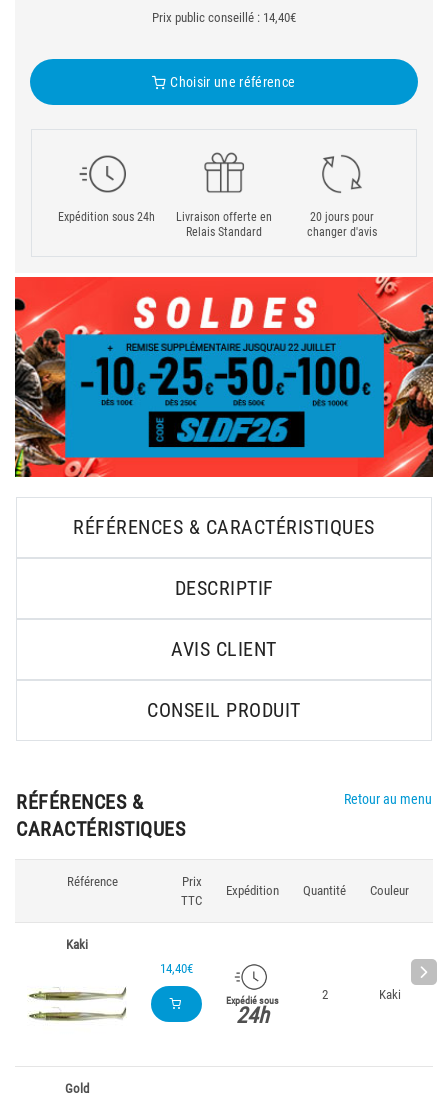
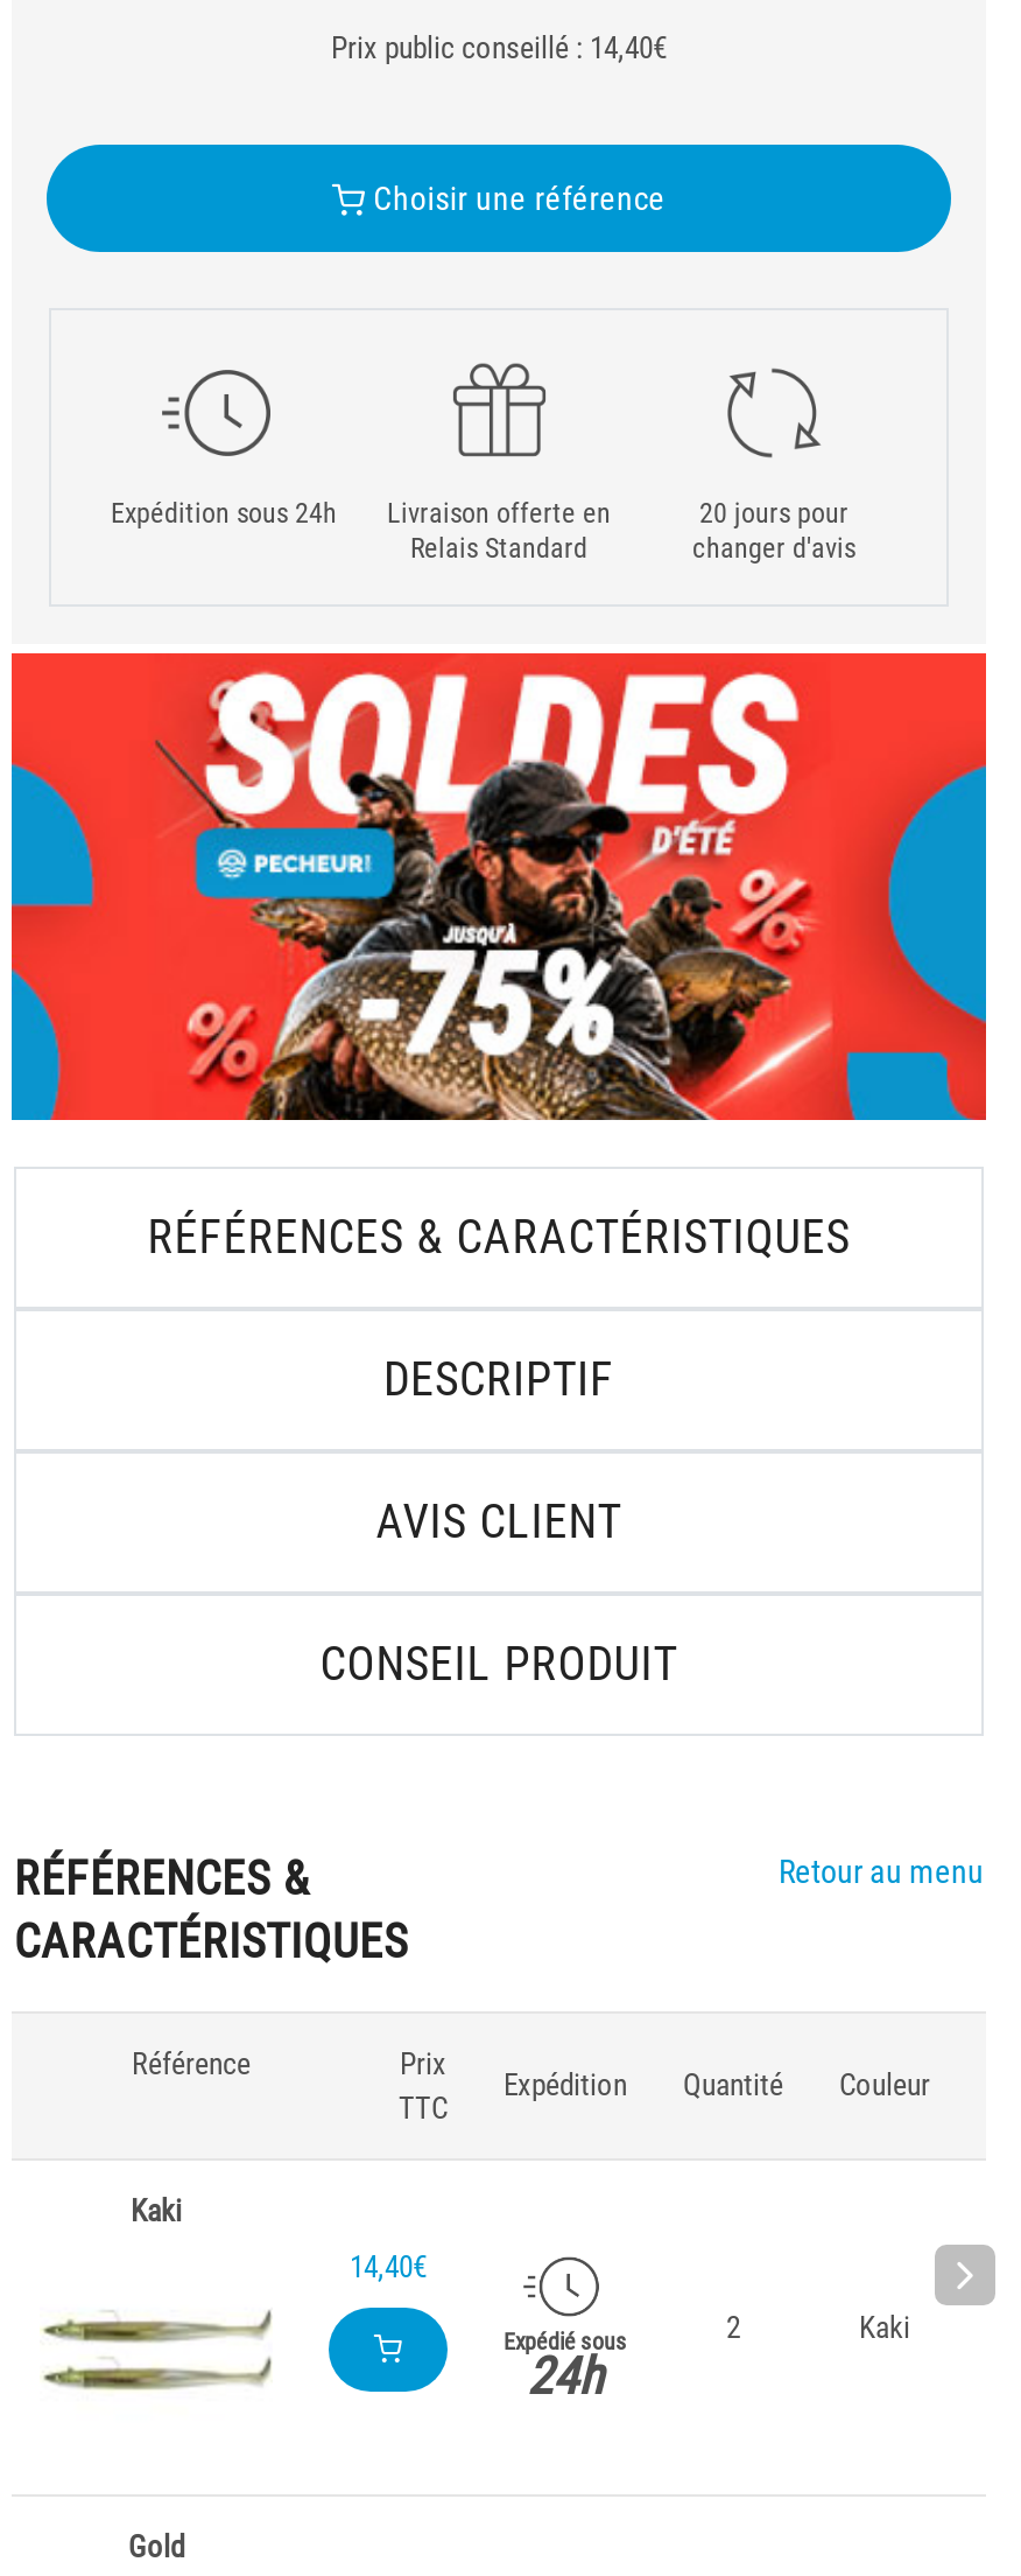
- [image]
+ [image]
